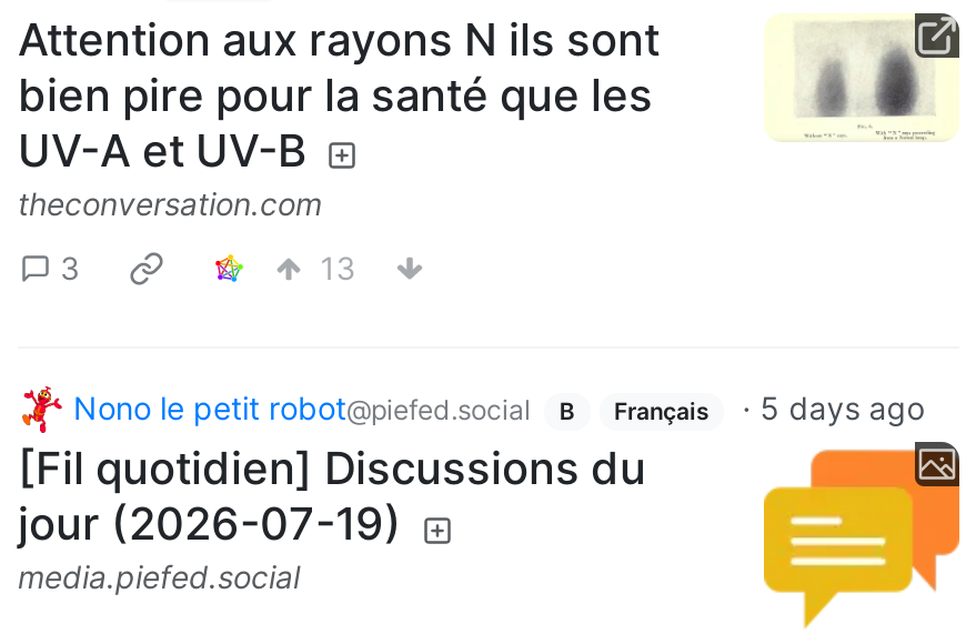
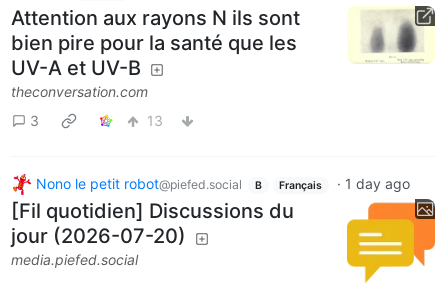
- Nono le petit robot@piefed.social B Français · 5 days ago
+ Nono le petit robot@piefed.social B Français · 1 day ago

- jour (2026-07-19)
+ jour (2026-07-20)
